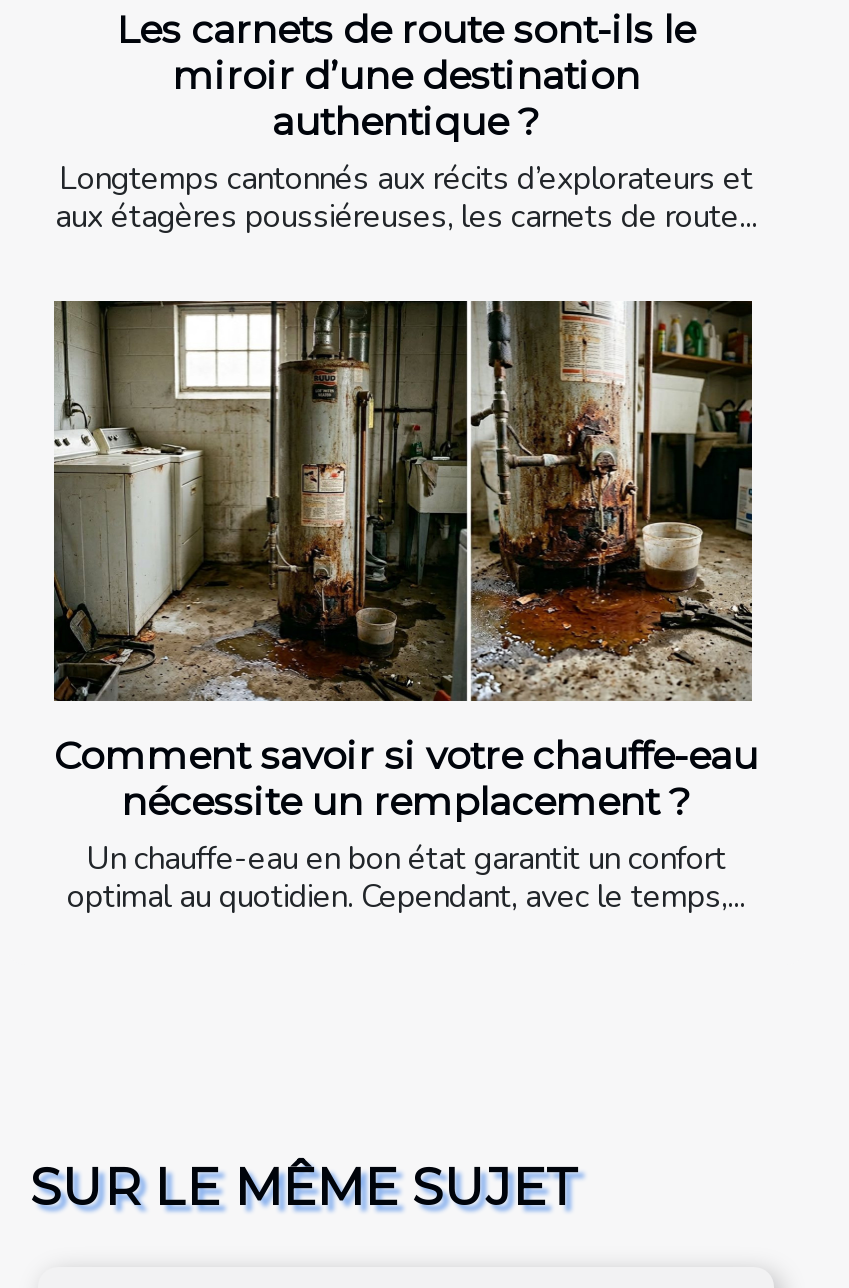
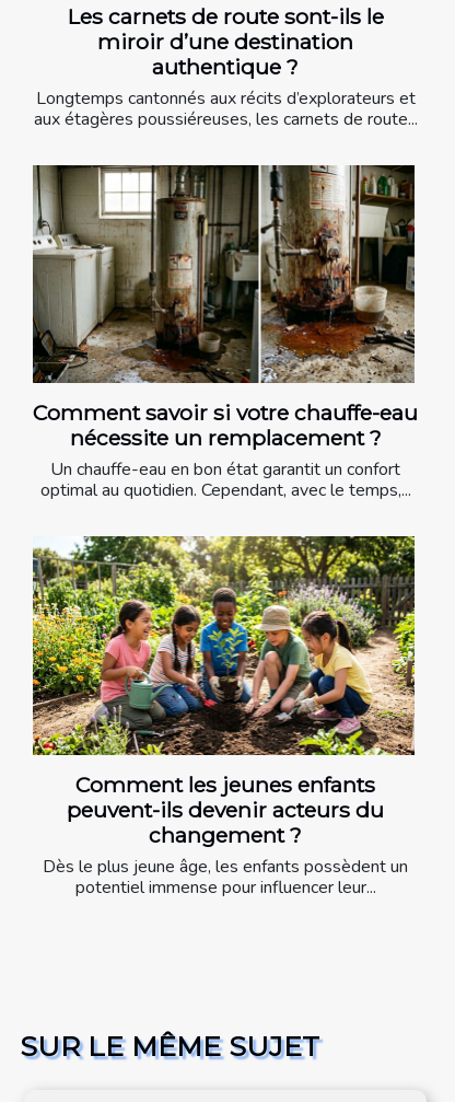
+ [image]
+ Comment les jeunes enfants
+ peuvent-ils devenir acteurs du
+ changement ?
+ Dès le plus jeune âge, les enfants possèdent un
+ potentiel immense pour influencer leur...
